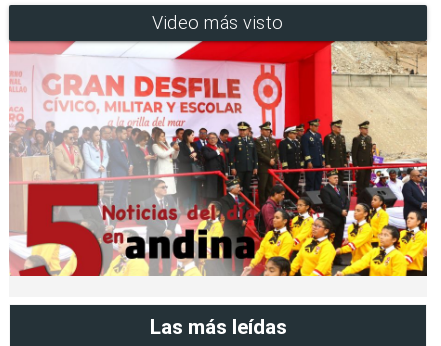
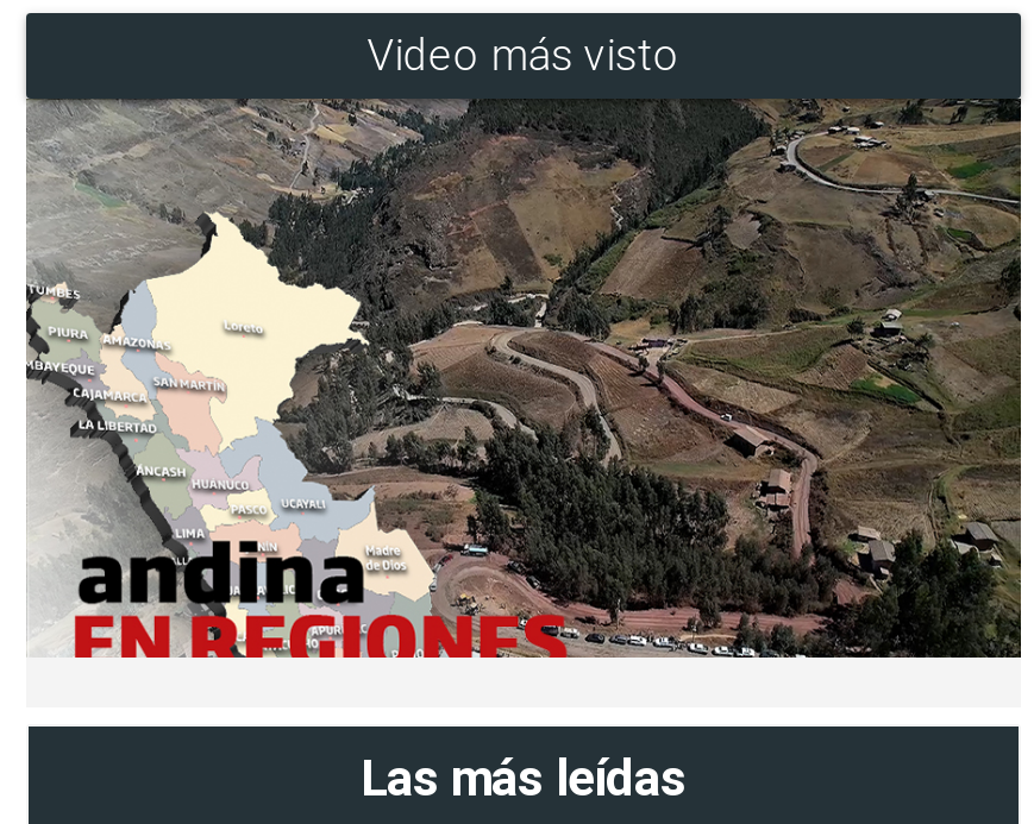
- [image]
+ [image]
